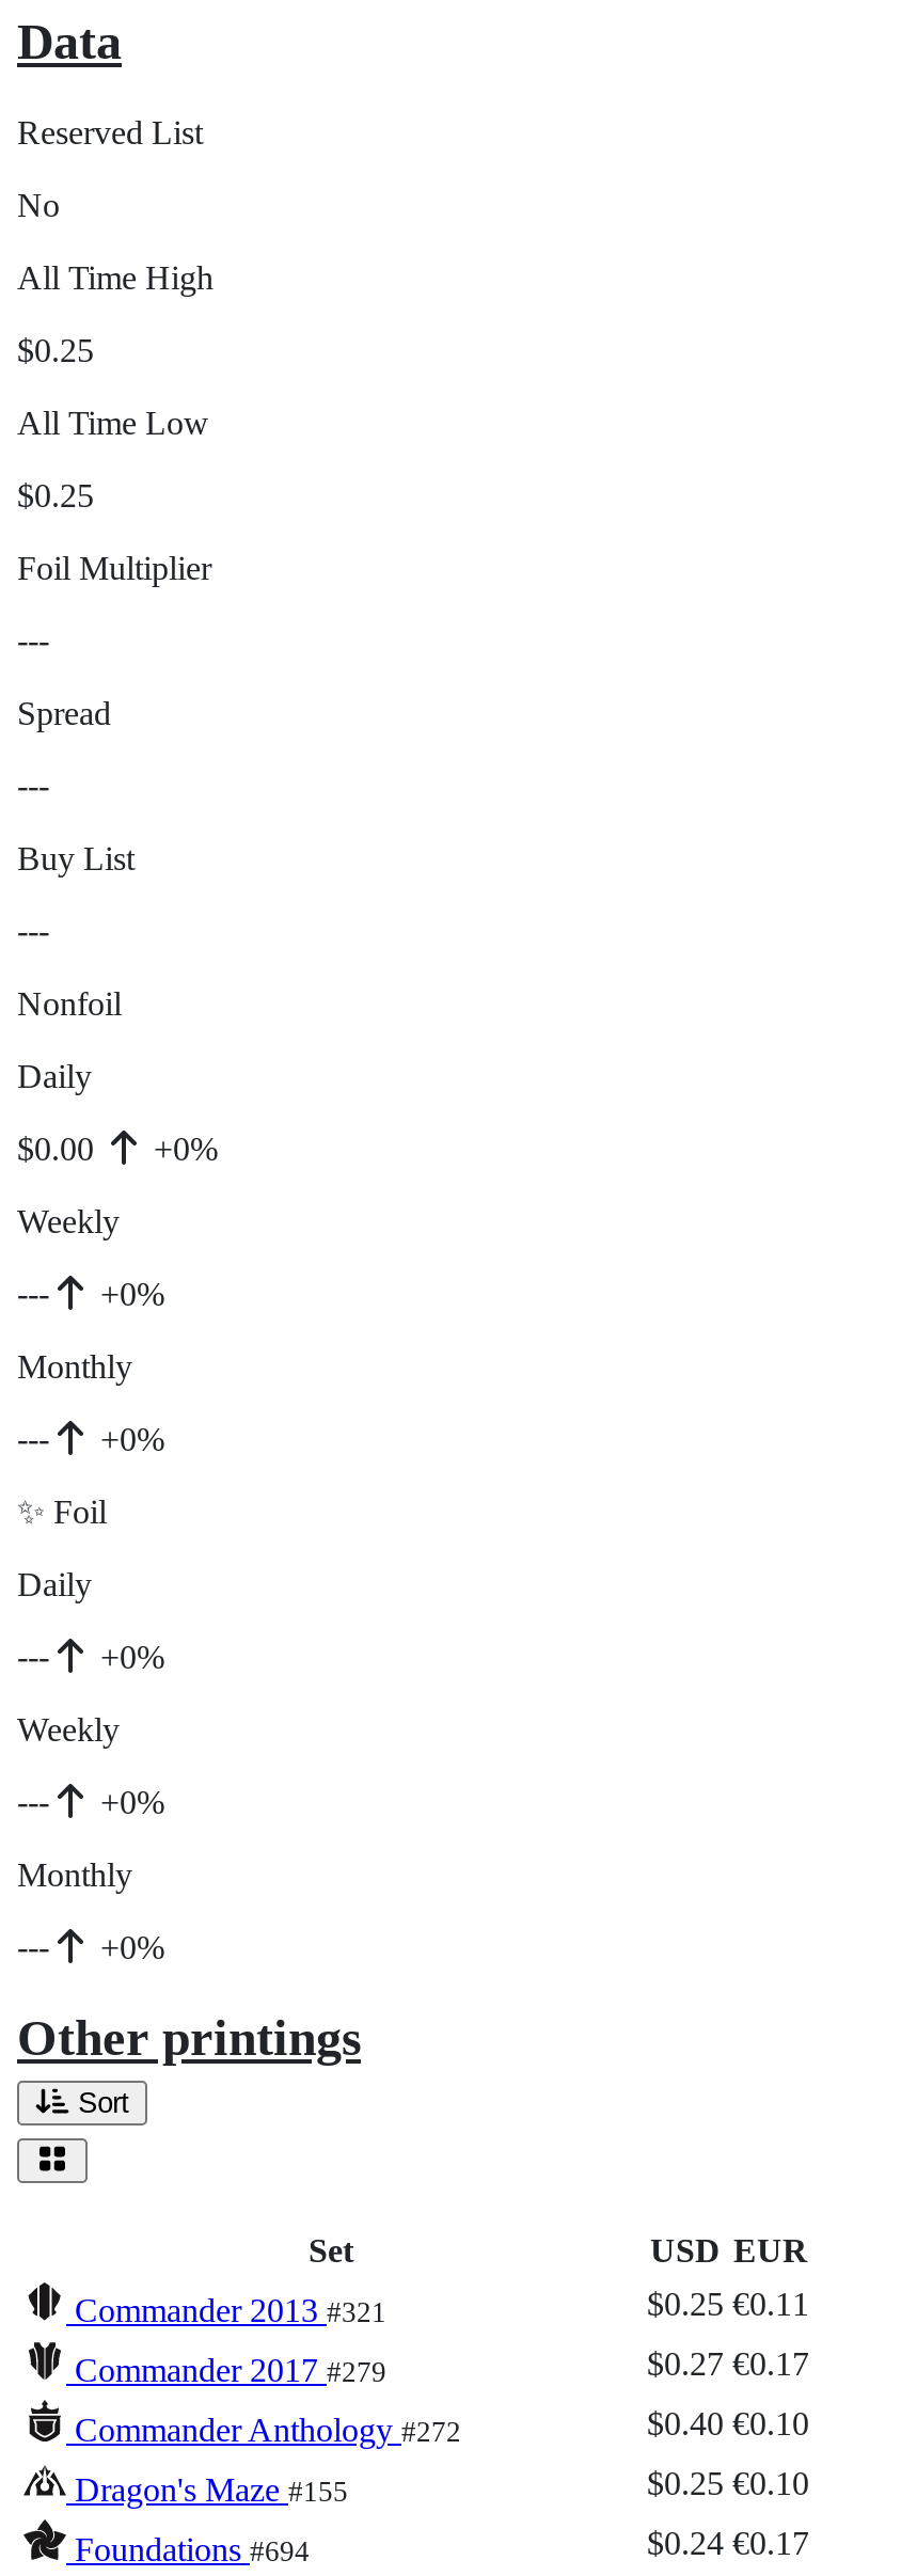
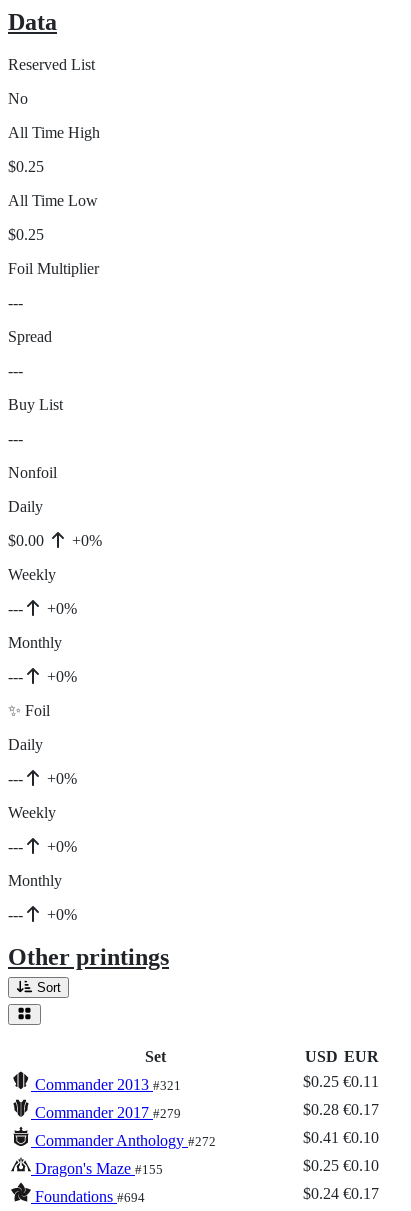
- $0.27 €0.17
+ $0.28 €0.17

- $0.40 €0.10
+ $0.41 €0.10
